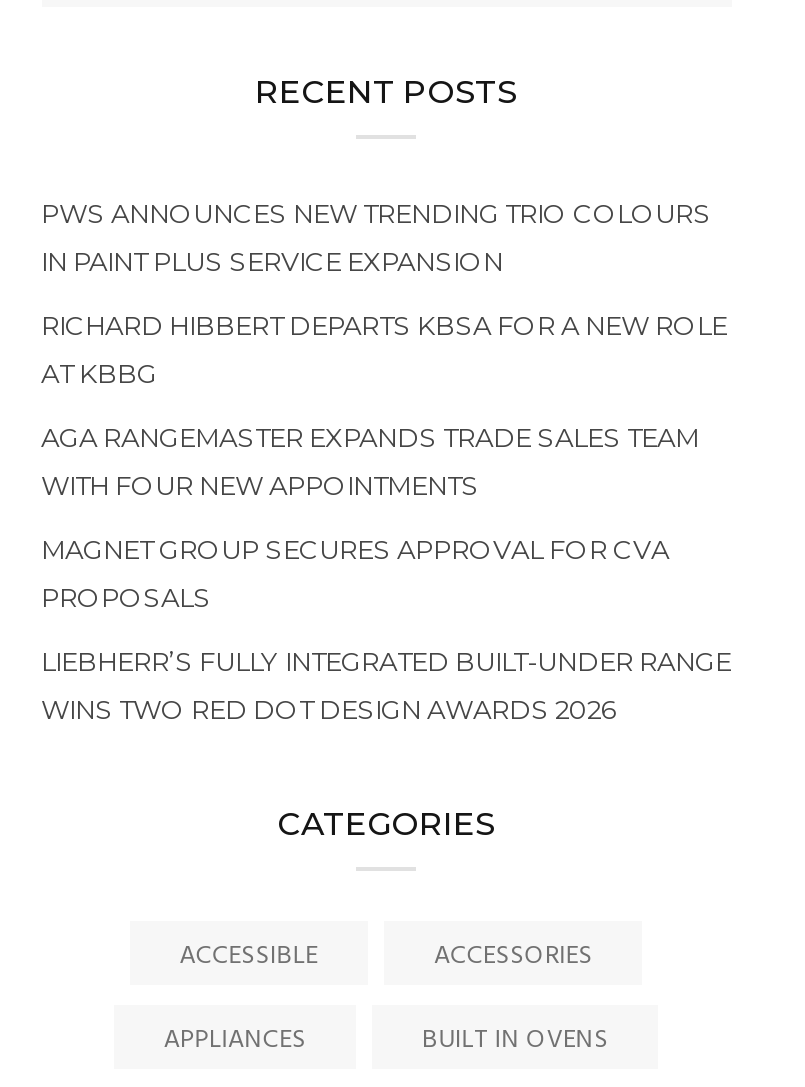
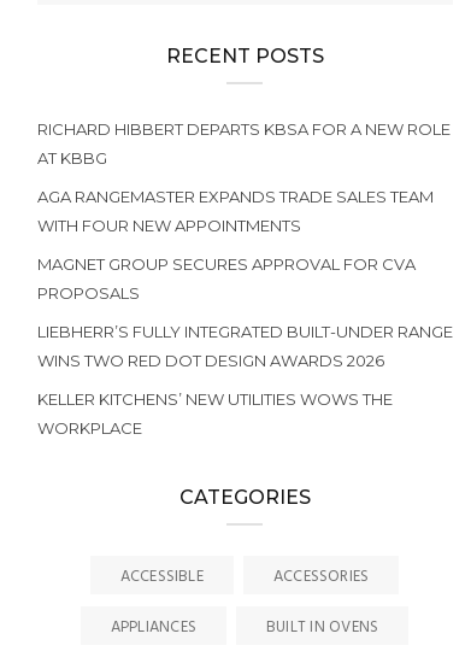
- PWS ANNOUNCES NEW TRENDING TRIO COLOURS
- IN PAINT PLUS SERVICE EXPANSION

moved up: RICHARD HIBBERT DEPARTS KBSA FOR A NEW ROLE | AT KBBG | AGA RANGEMASTER EXPANDS TRADE SALES TEAM | WITH FOUR NEW APPOINTMENTS | MAGNET GROUP SECURES APPROVAL FOR CVA | PROPOSALS | LIEBHERR’S FULLY INTEGRATED BUILT-UNDER RANGE | WINS TWO RED DOT DESIGN AWARDS 2026

+ KELLER KITCHENS’ NEW UTILITIES WOWS THE
+ WORKPLACE
